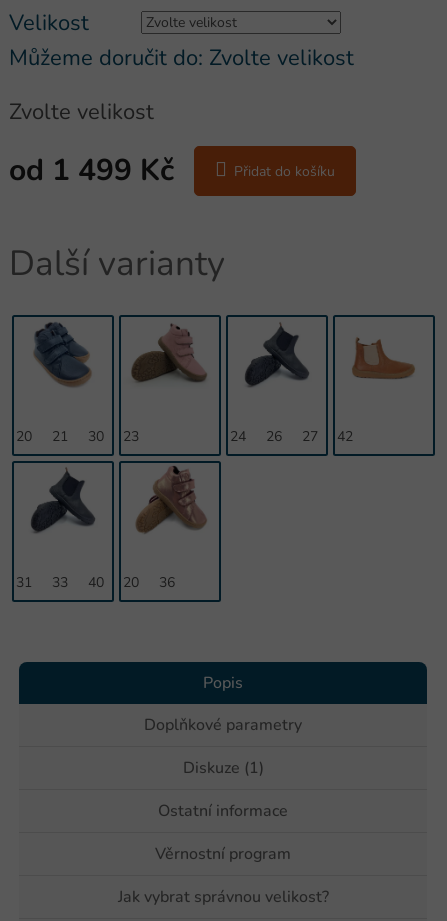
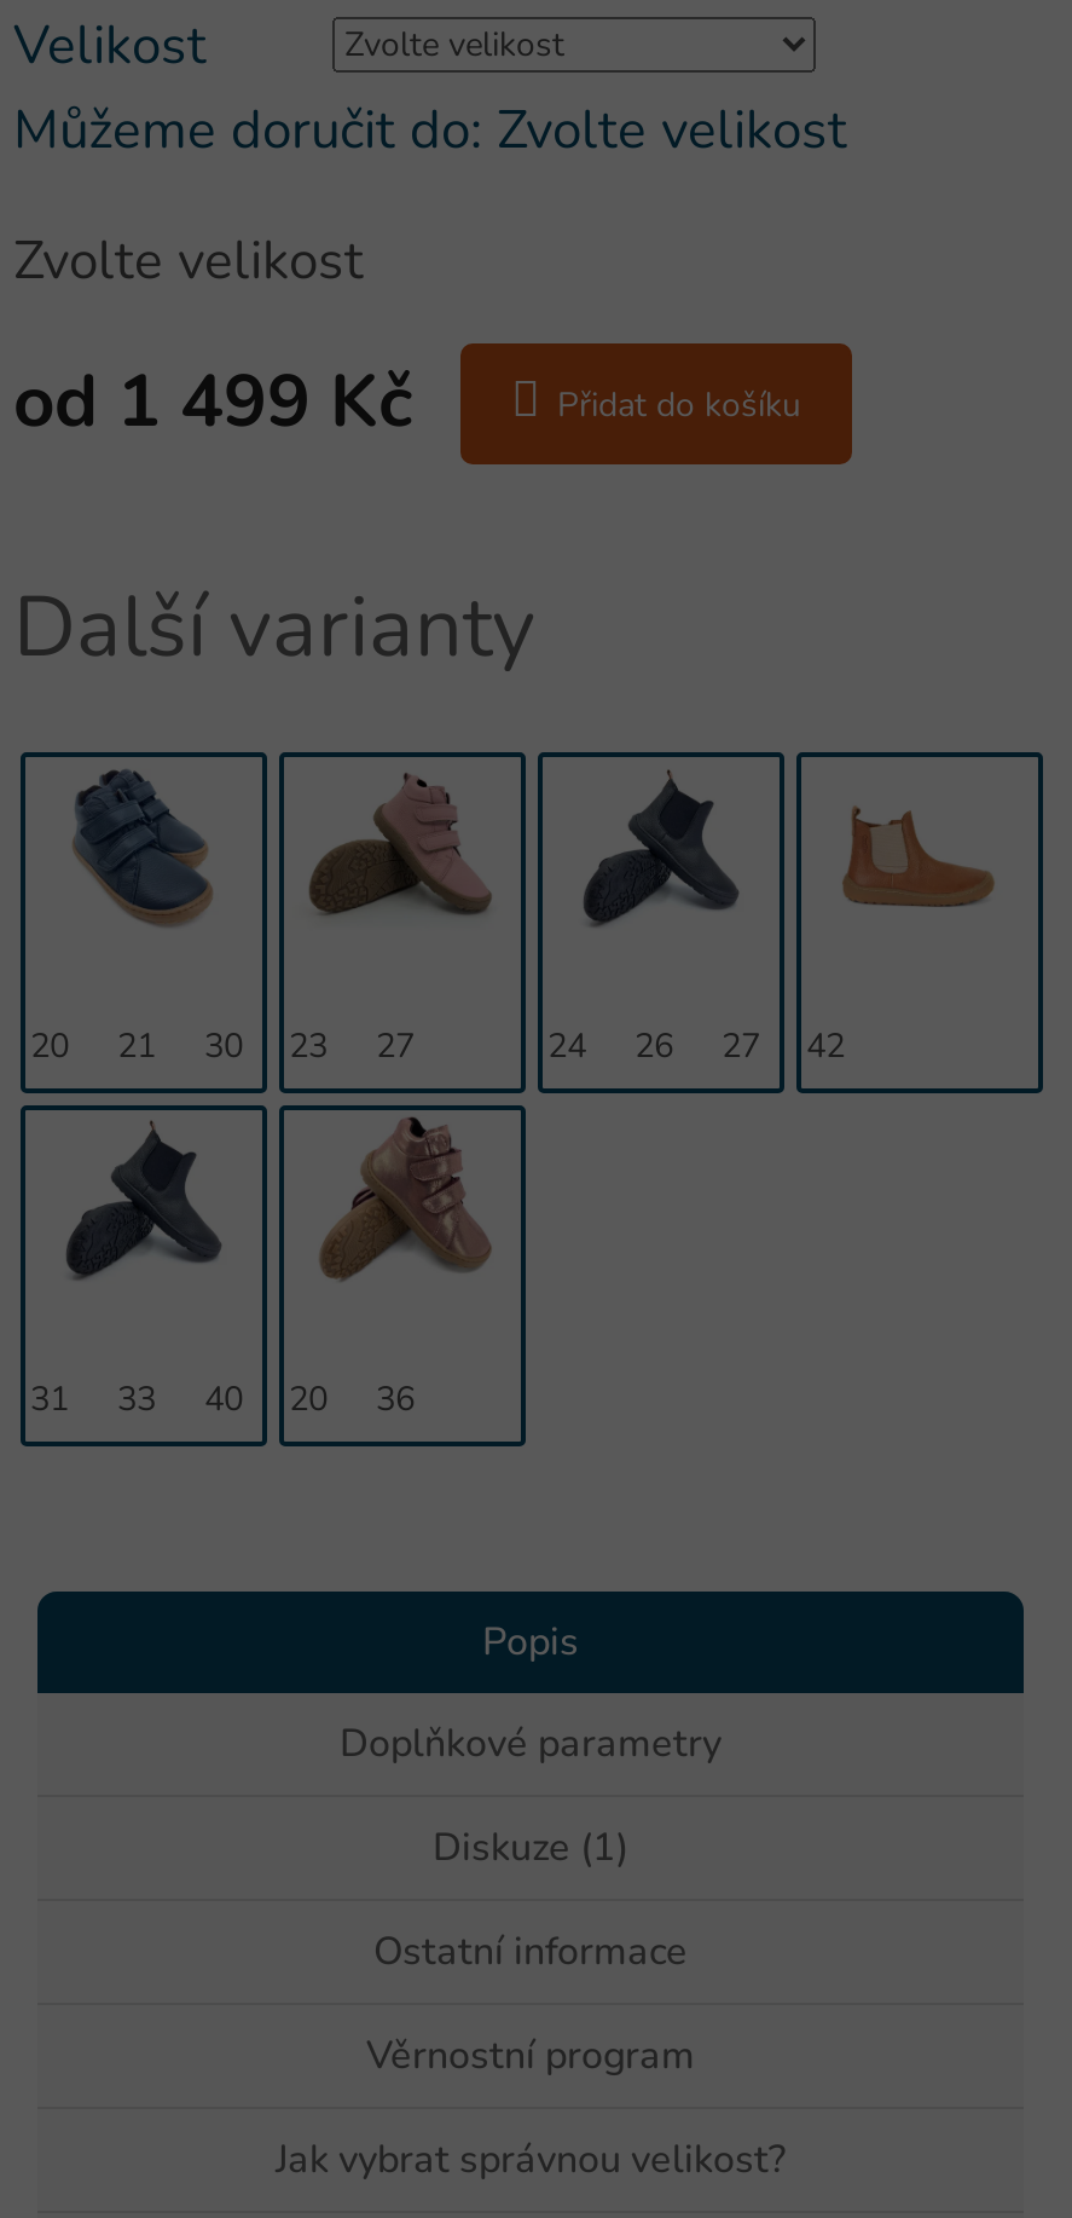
+ 27
